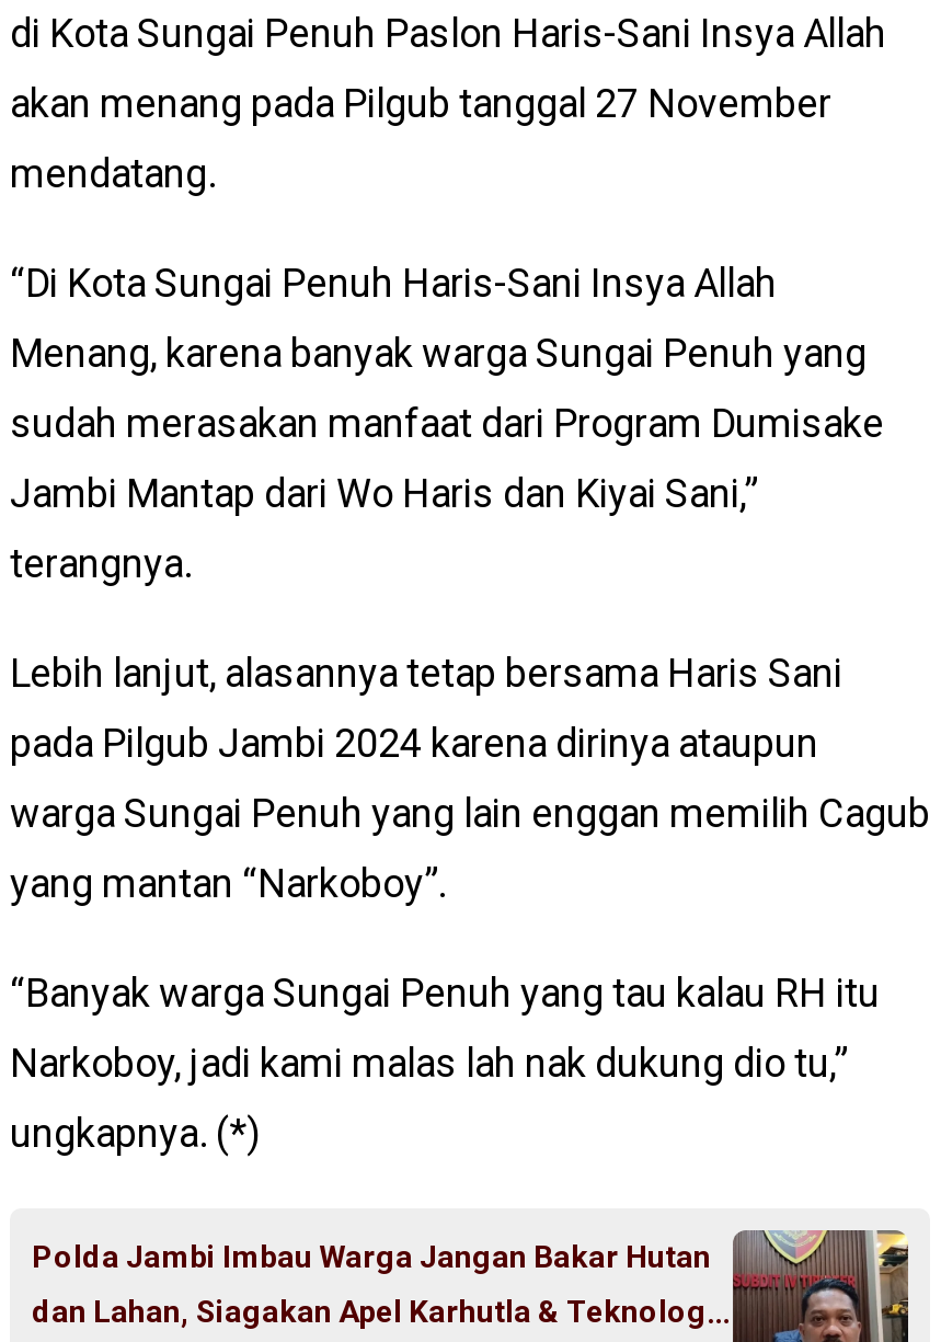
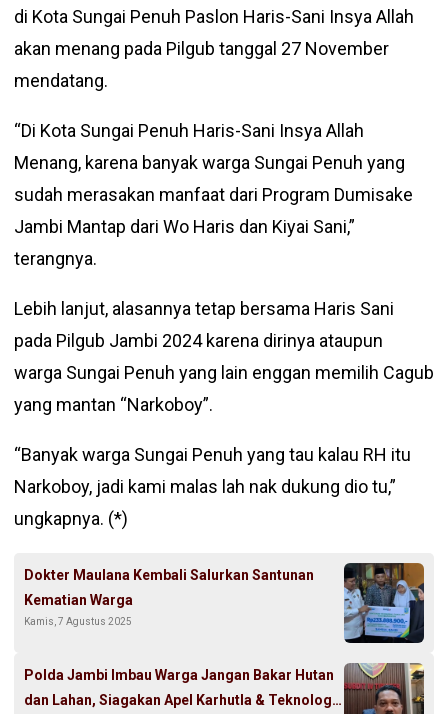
+ [image]
+ Dokter Maulana Kembali Salurkan Santunan
+ Kematian Warga
+ Kamis, 7 Agustus 2025
